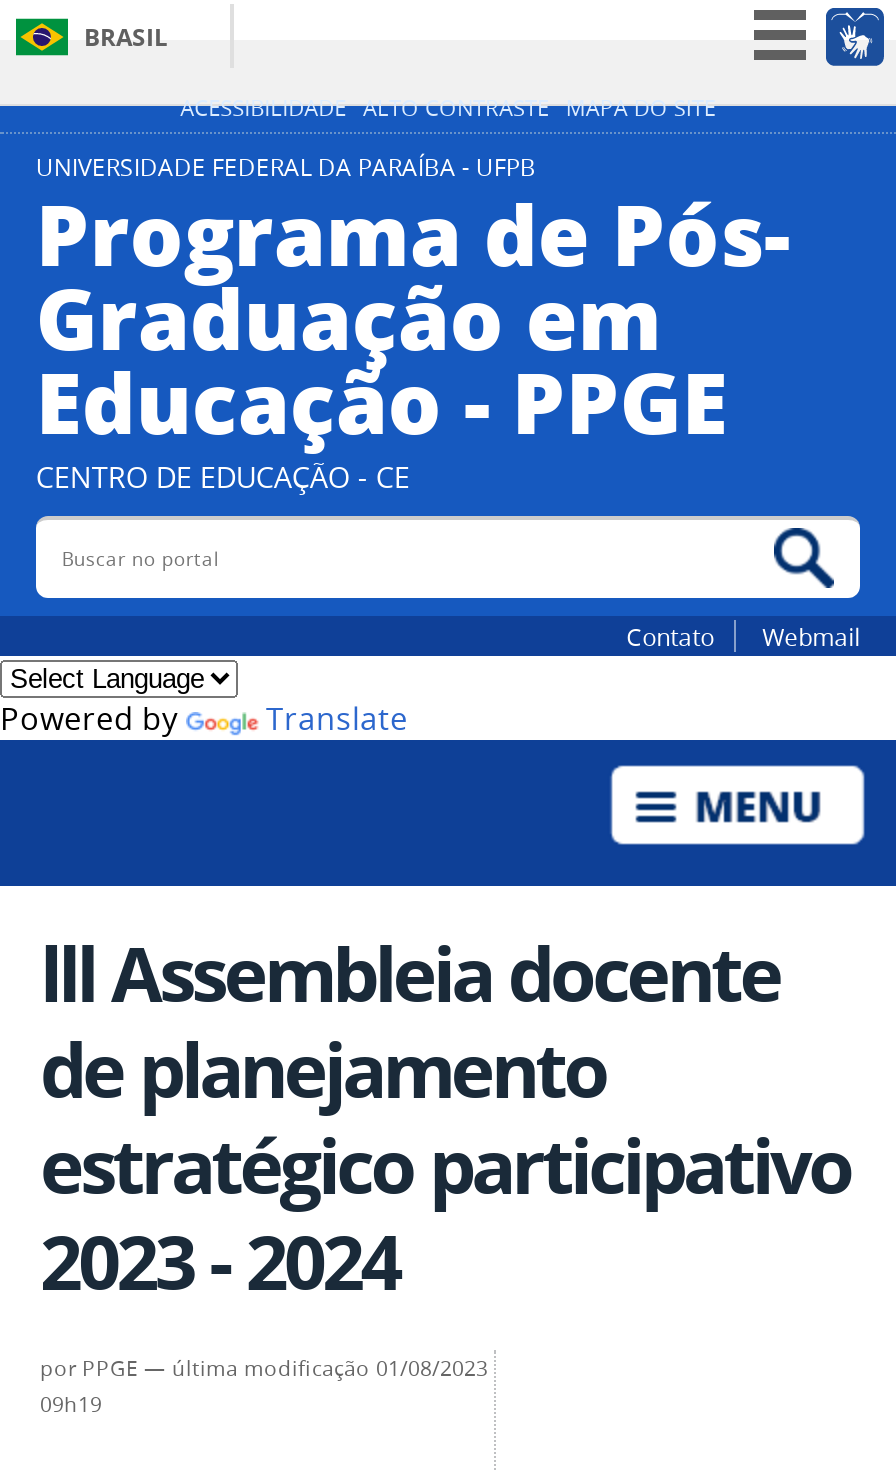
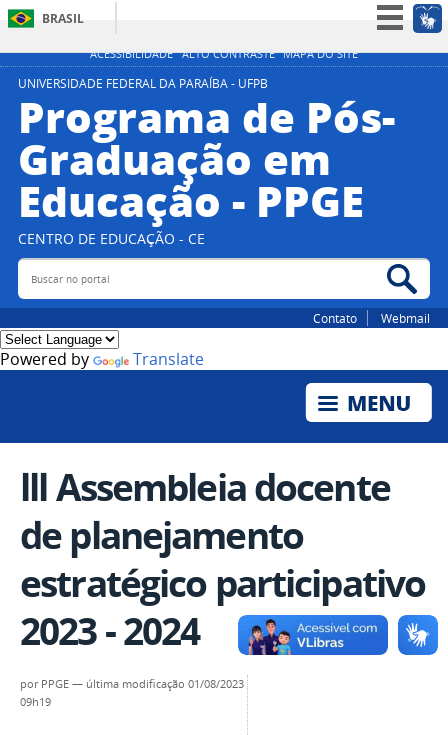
+ [image]

+ [image]
